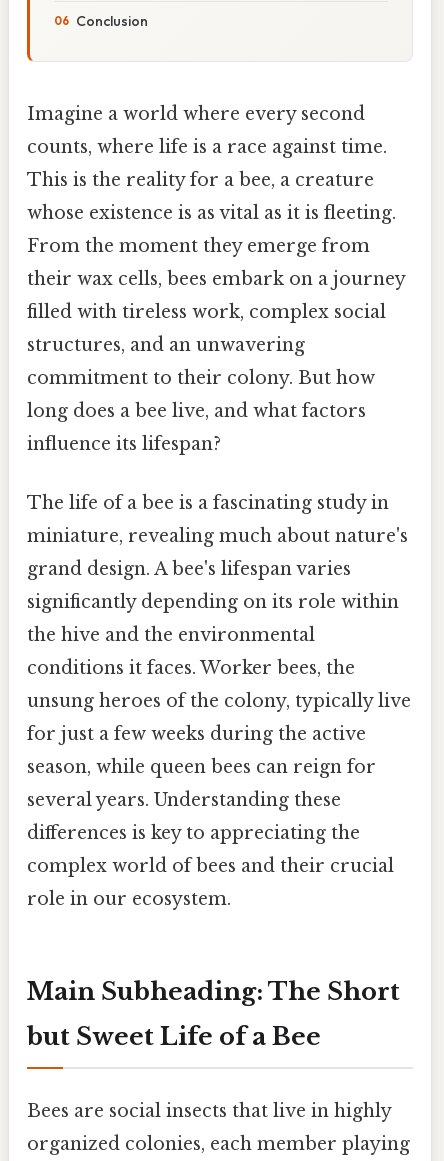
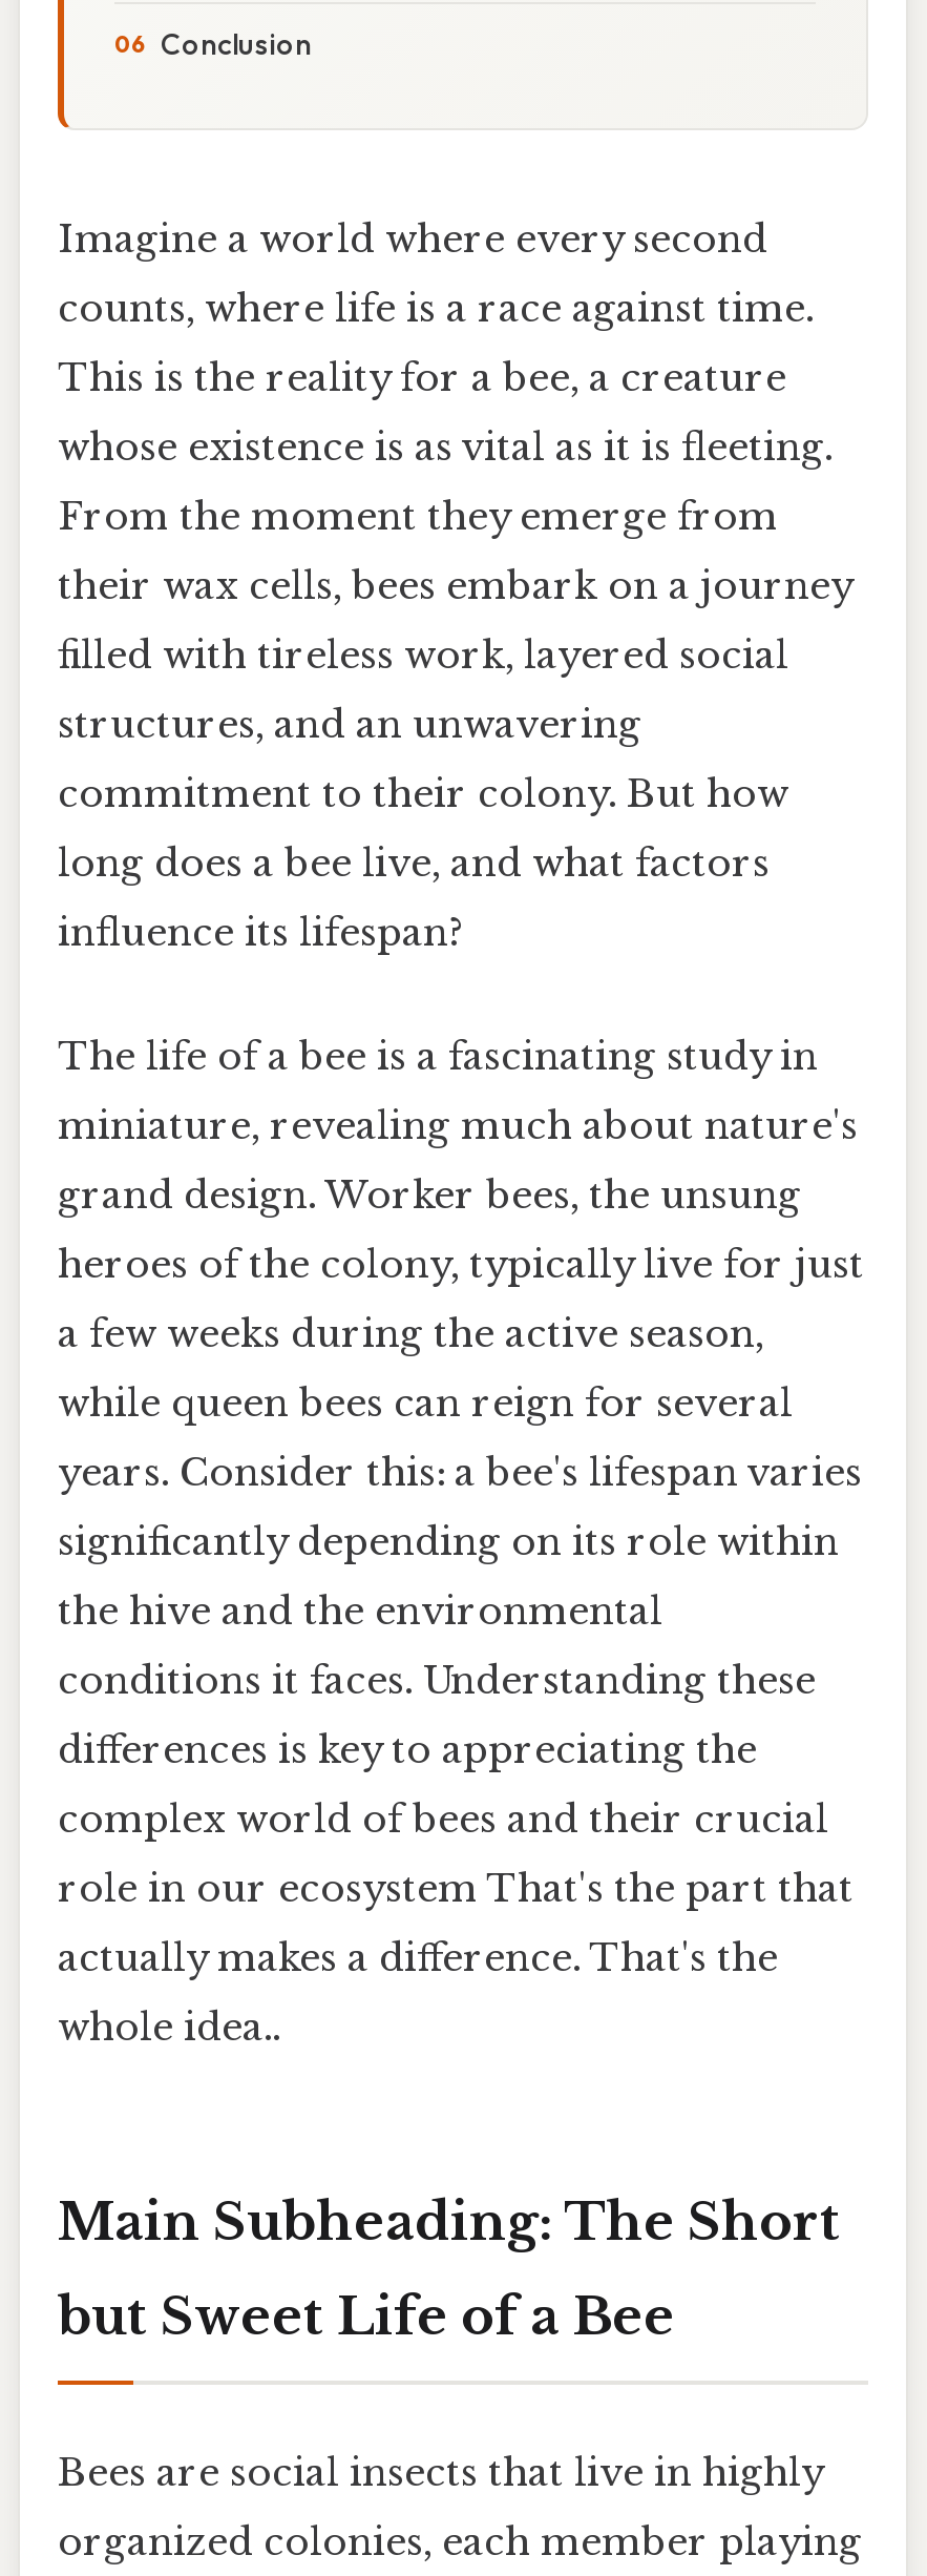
- filled with tireless work, complex social
+ filled with tireless work, layered social

- grand design. A bee's lifespan varies
+ grand design. Worker bees, the unsung
+ heroes of the colony, typically live for just
+ a few weeks during the active season,
+ while queen bees can reign for several
+ years. Consider this: a bee's lifespan varies

moved down: significantly depending on its role within | the hive and the environmental

- conditions it faces. Worker bees, the
- unsung heroes of the colony, typically live
- for just a few weeks during the active
- season, while queen bees can reign for
- several years. Understanding these
+ conditions it faces. Understanding these

- role in our ecosystem.
+ role in our ecosystem That's the part that
+ actually makes a difference. That's the
+ whole idea..
